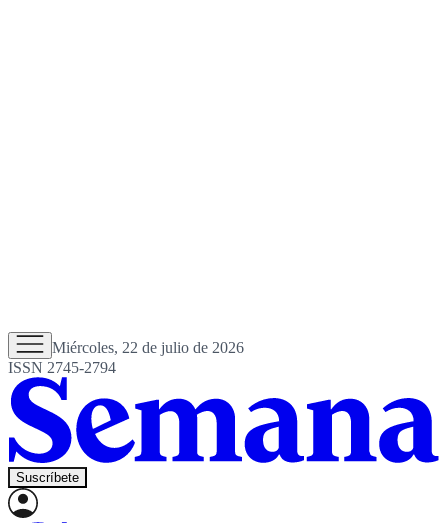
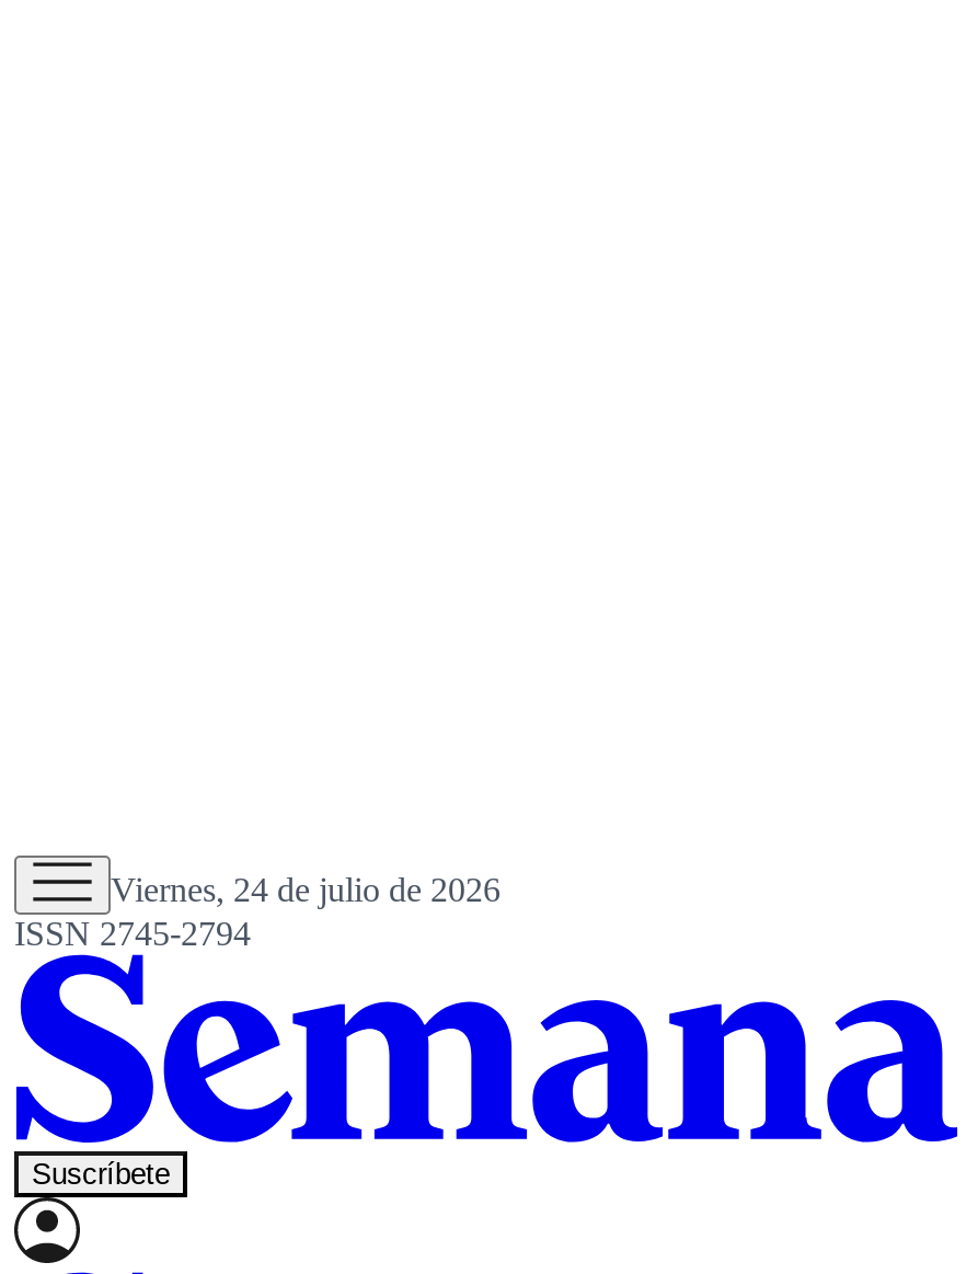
- Miércoles, 22 de julio de 2026
+ Viernes, 24 de julio de 2026
